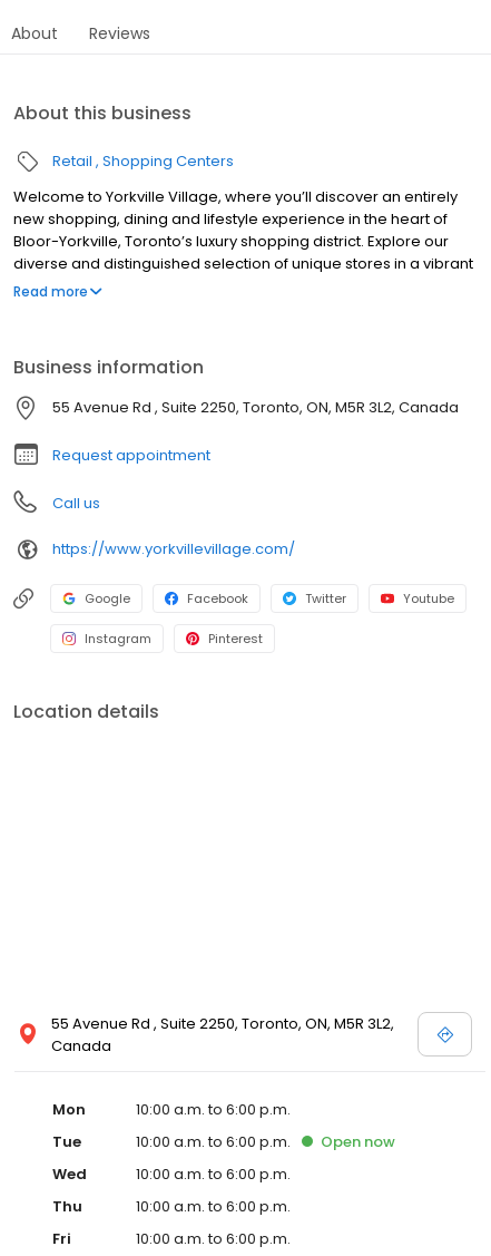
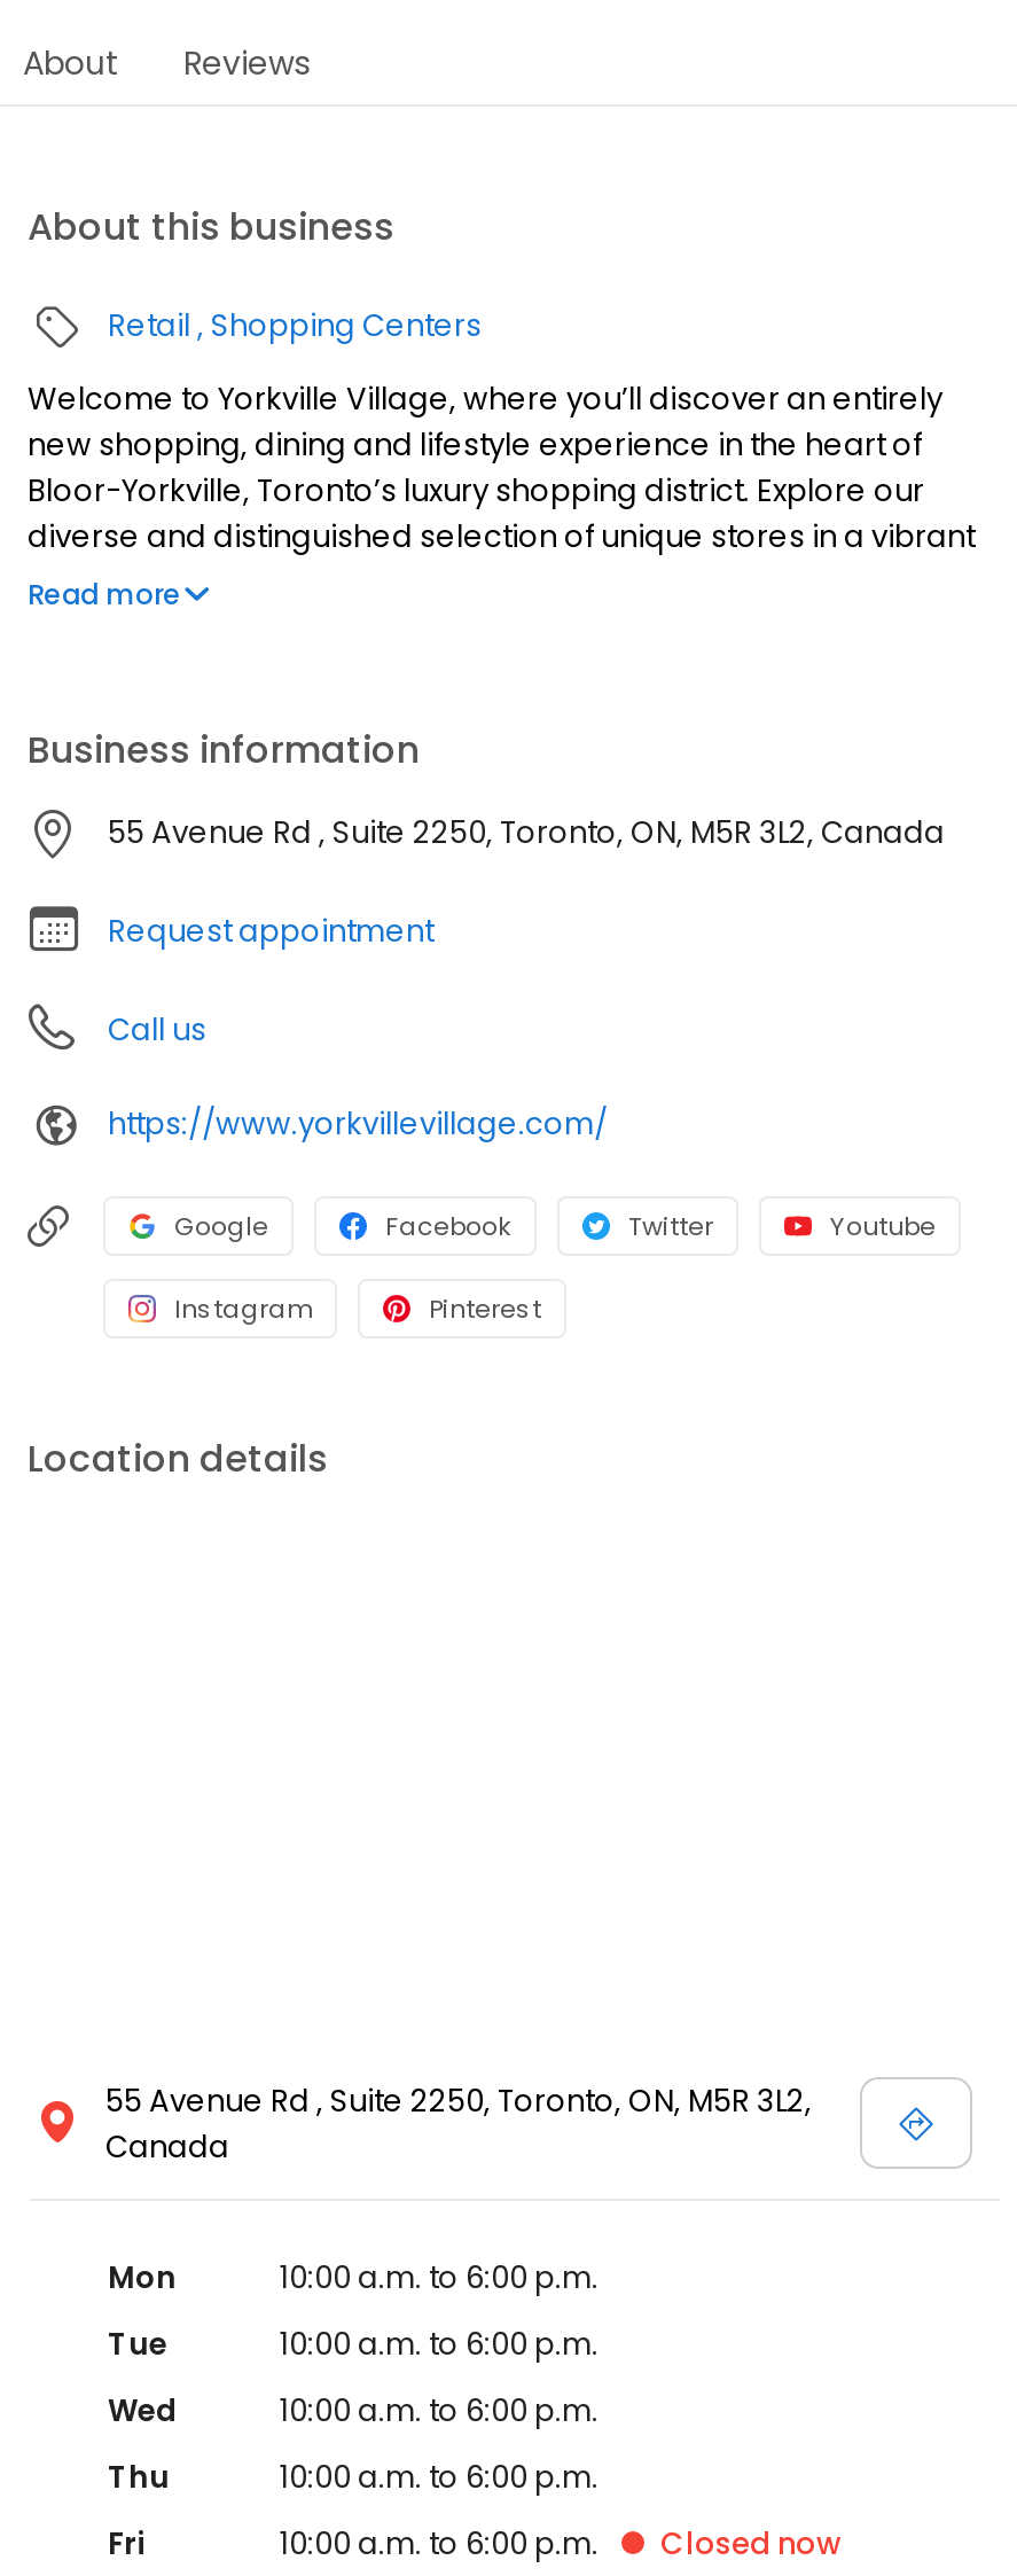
- Open now

+ Closed now
